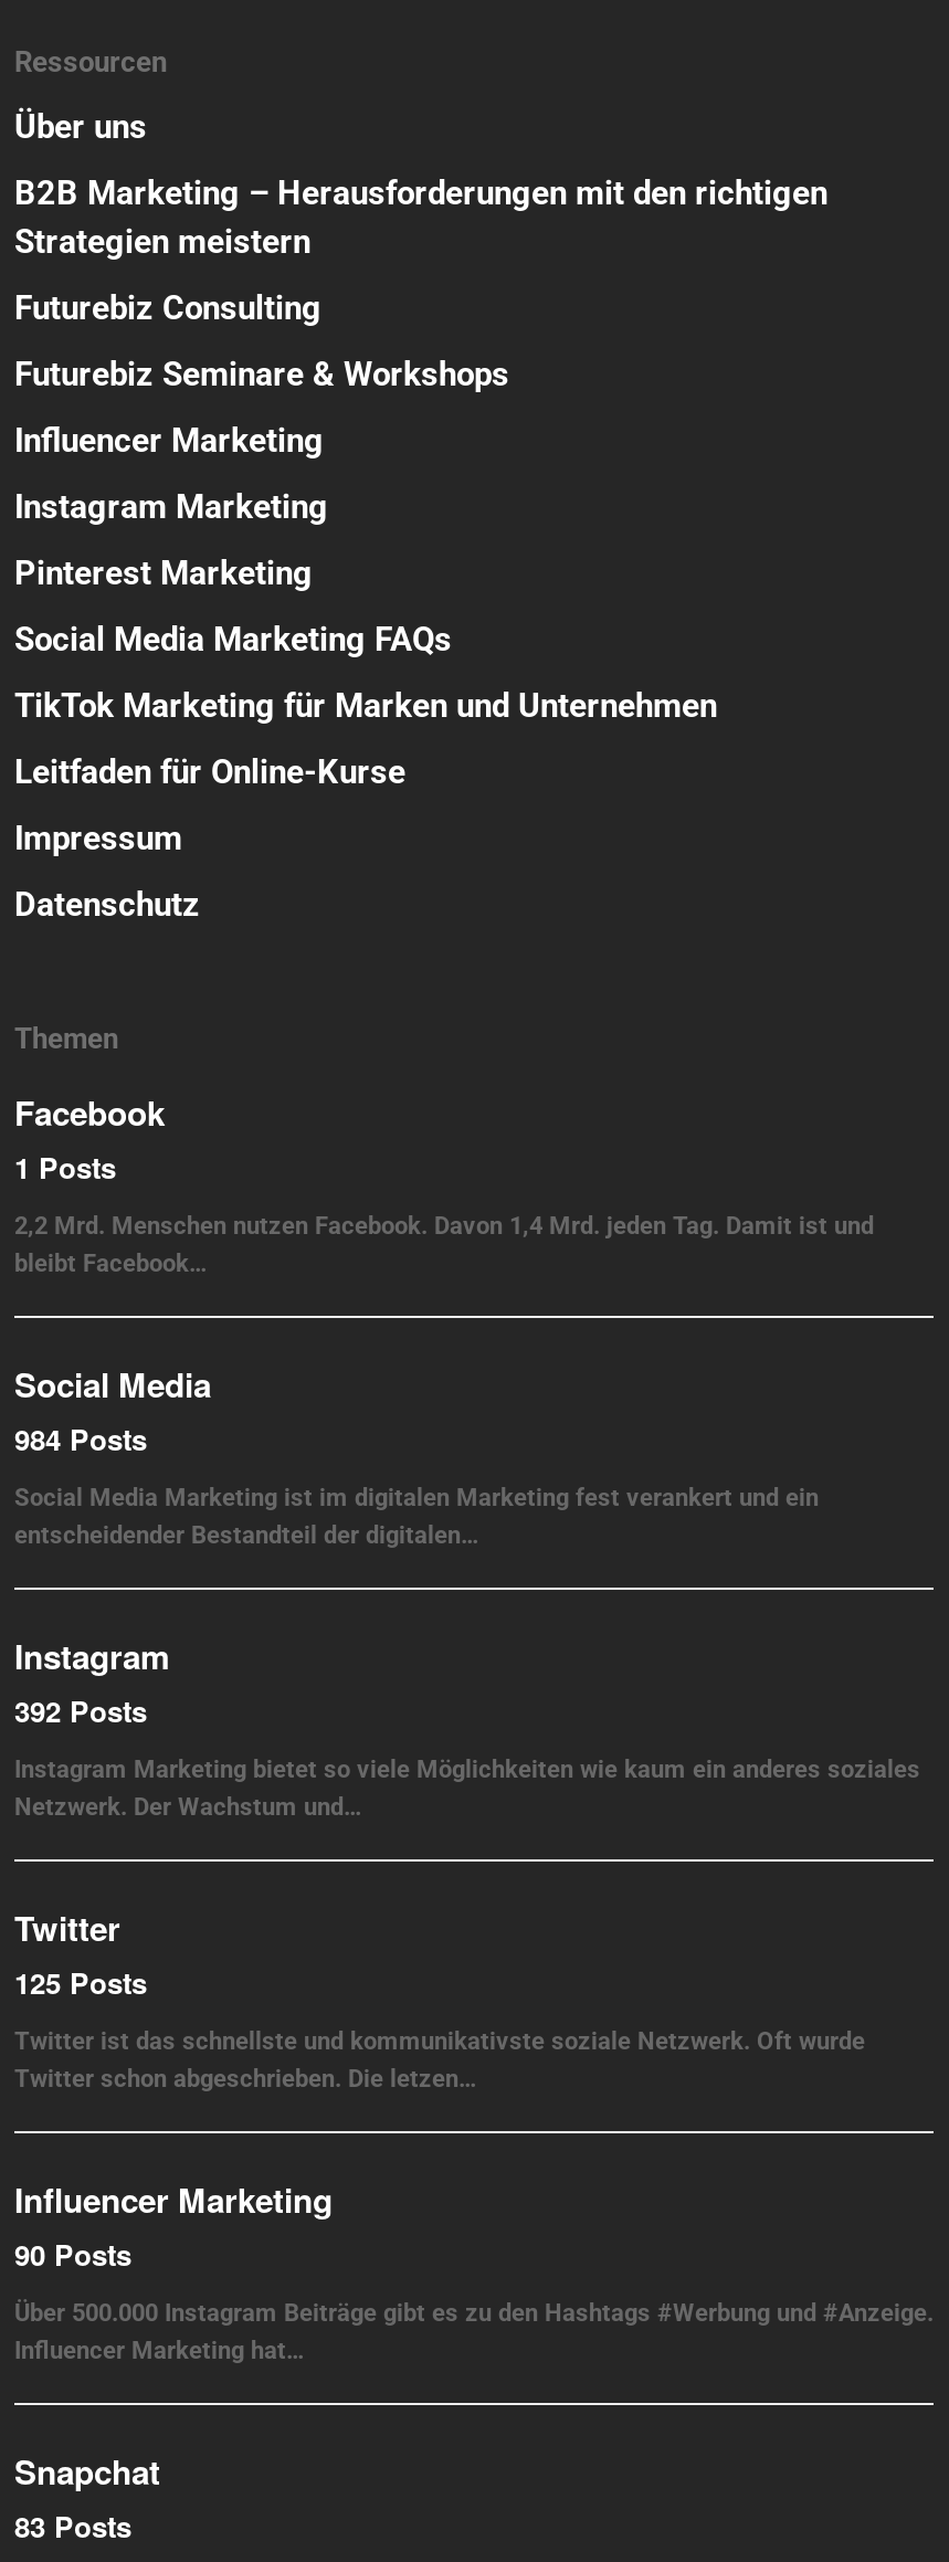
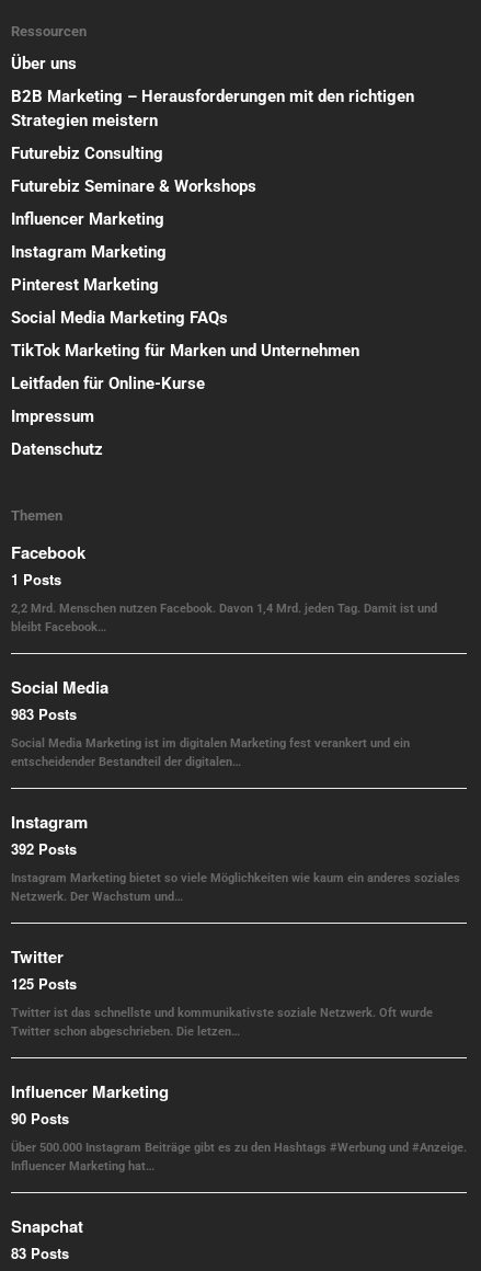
- 984 Posts
+ 983 Posts
